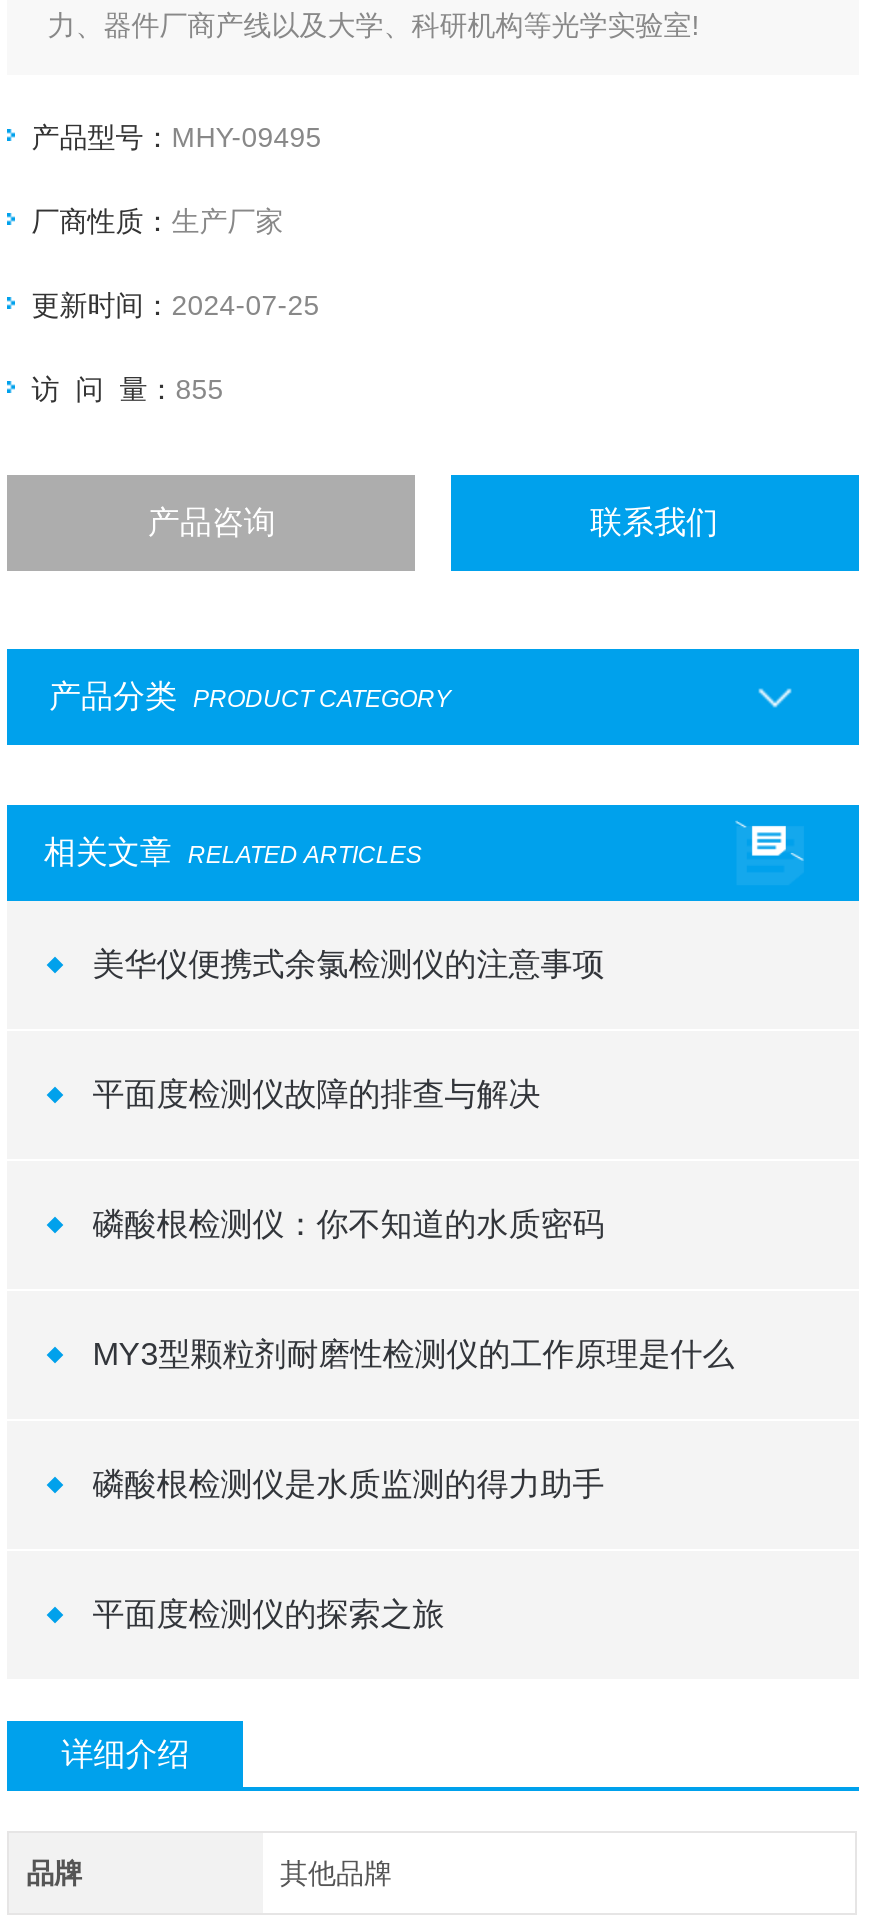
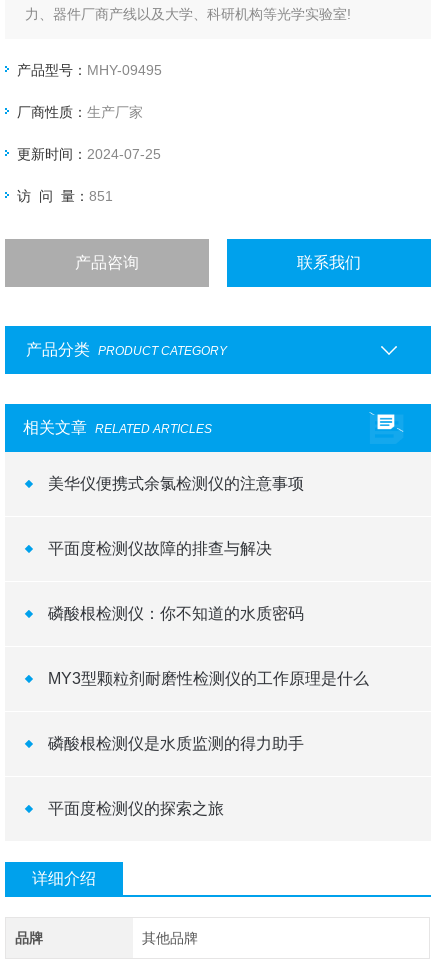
- 访 问 量：855
+ 访 问 量：851
